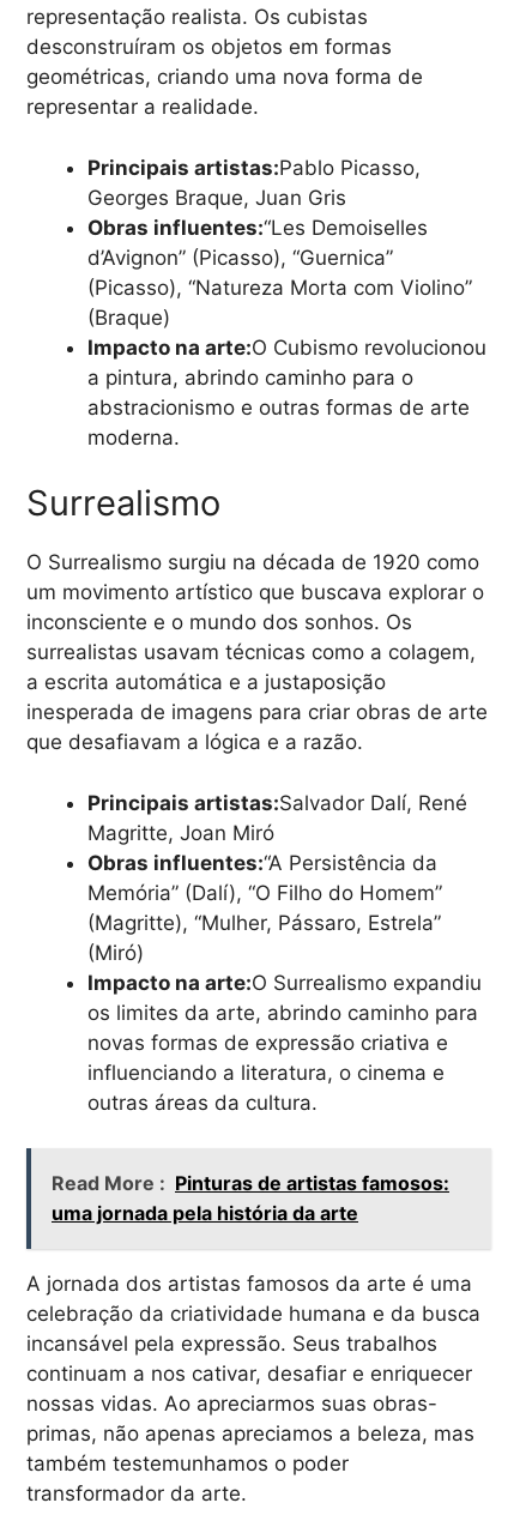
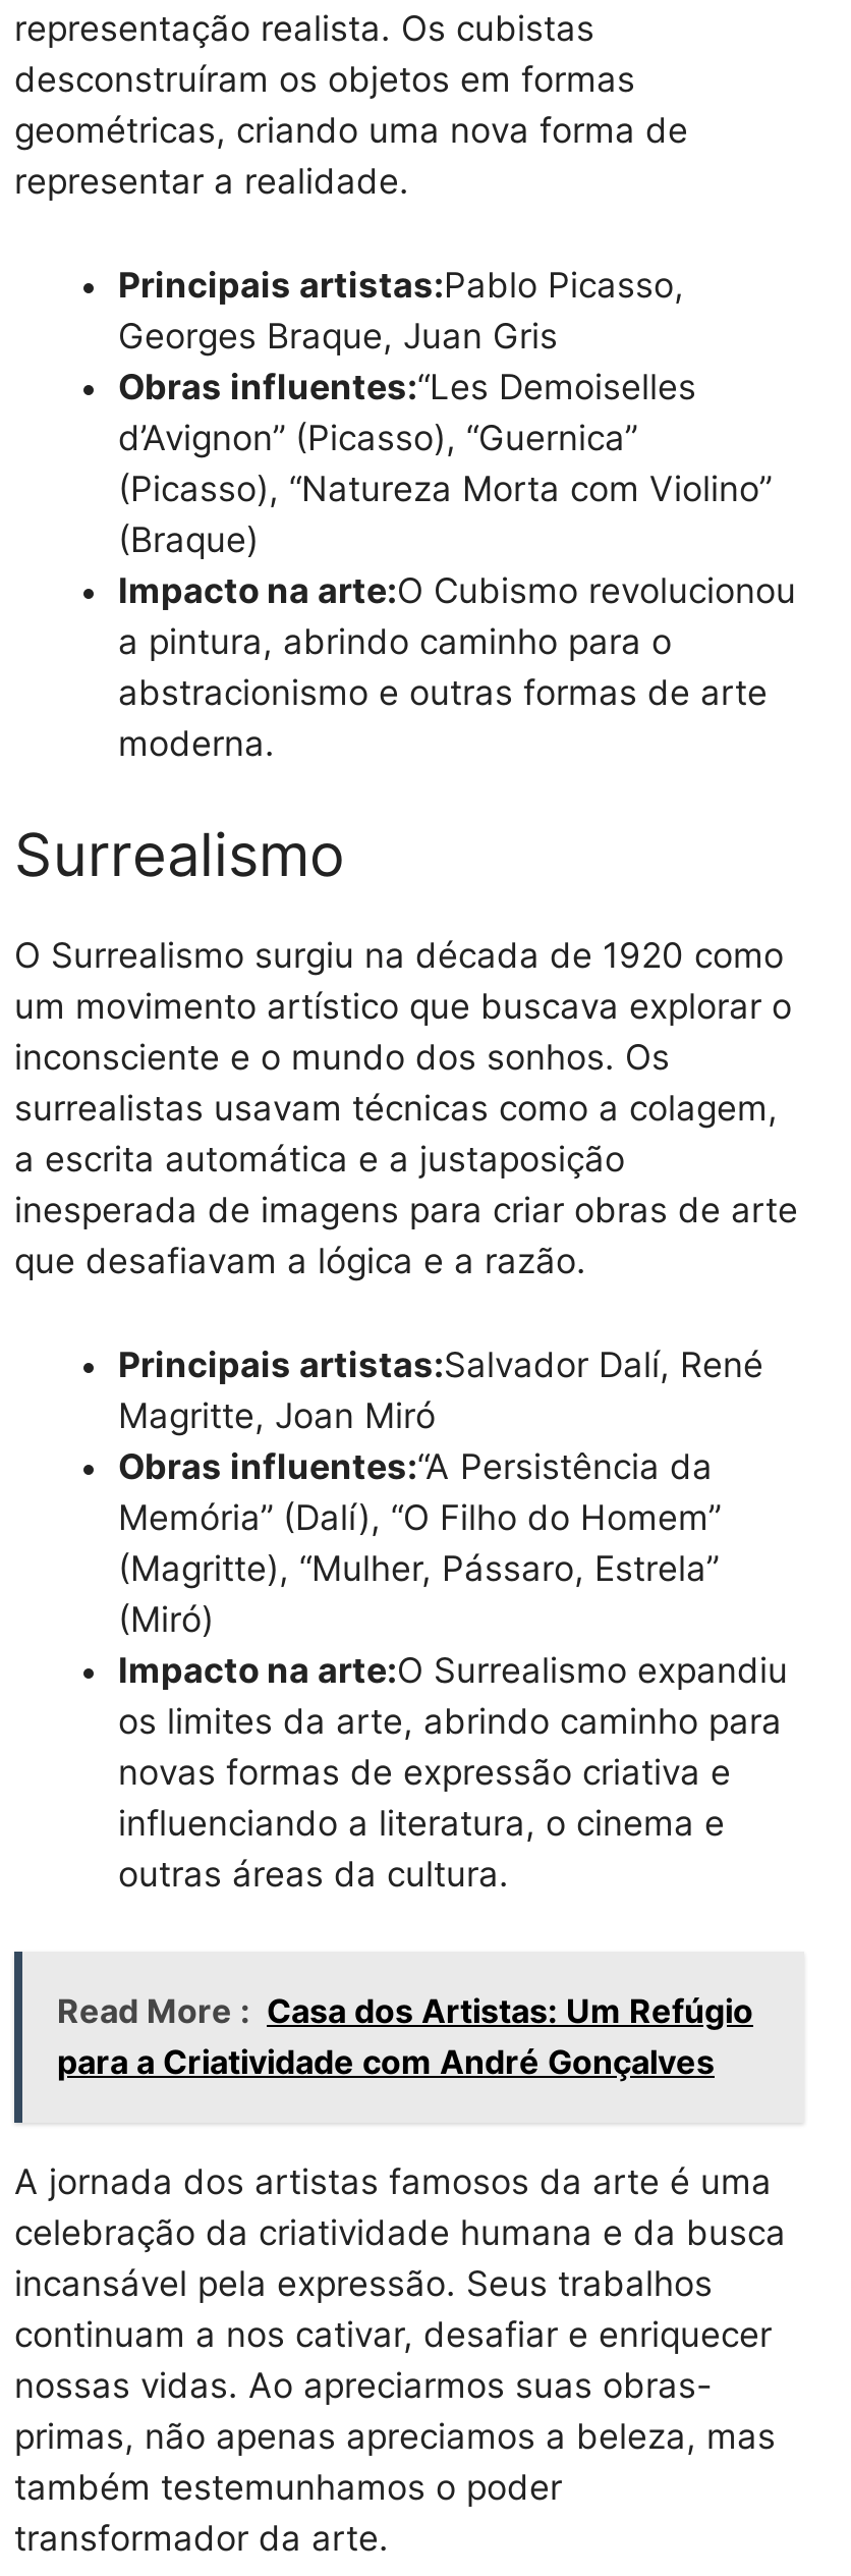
- Read More : Pinturas de artistas famosos:
- uma jornada pela história da arte
+ Read More : Casa dos Artistas: Um Refúgio
+ para a Criatividade com André Gonçalves
